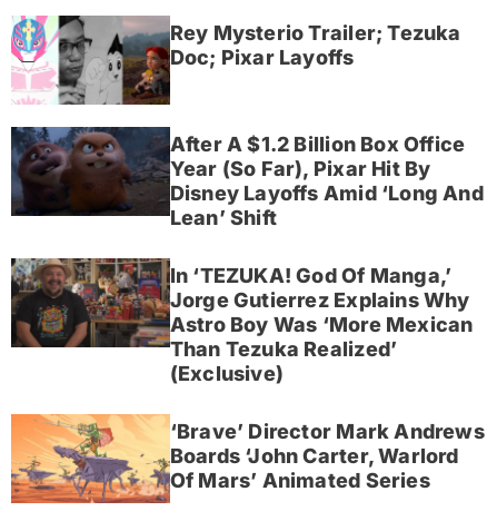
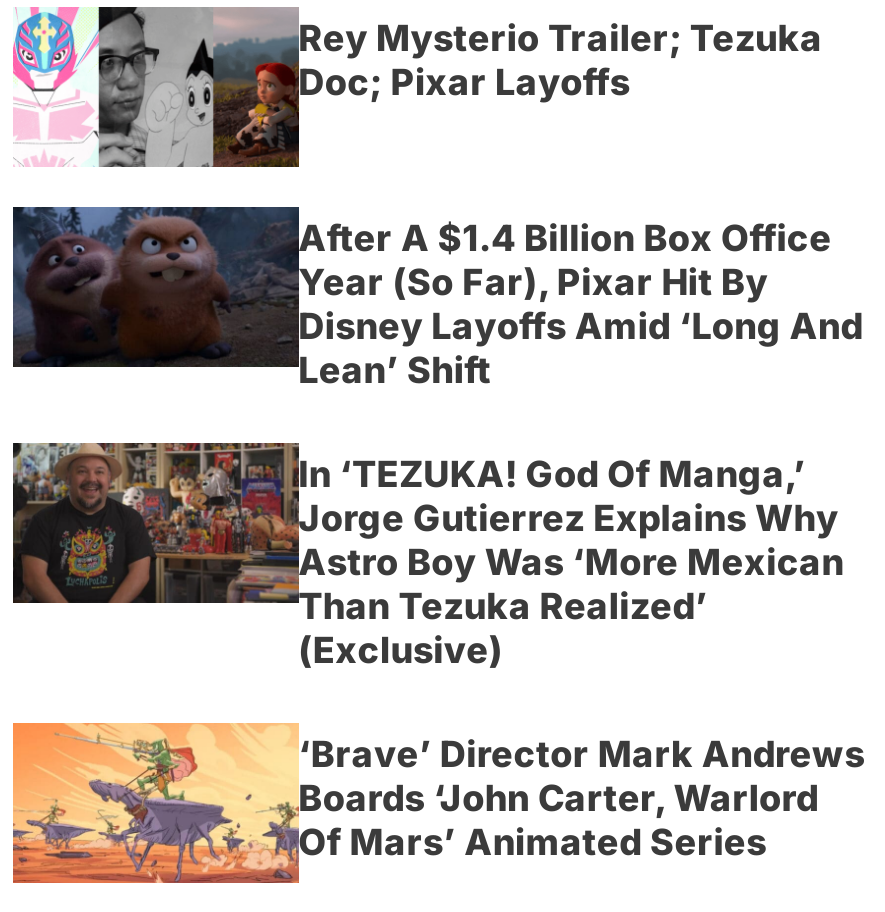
- After A $1.2 Billion Box Office
+ After A $1.4 Billion Box Office
